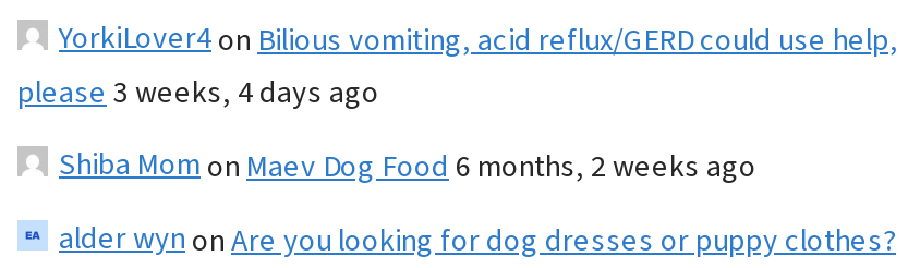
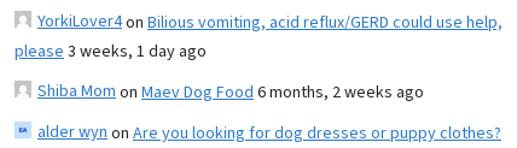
- please 3 weeks, 4 days ago
+ please 3 weeks, 1 day ago
